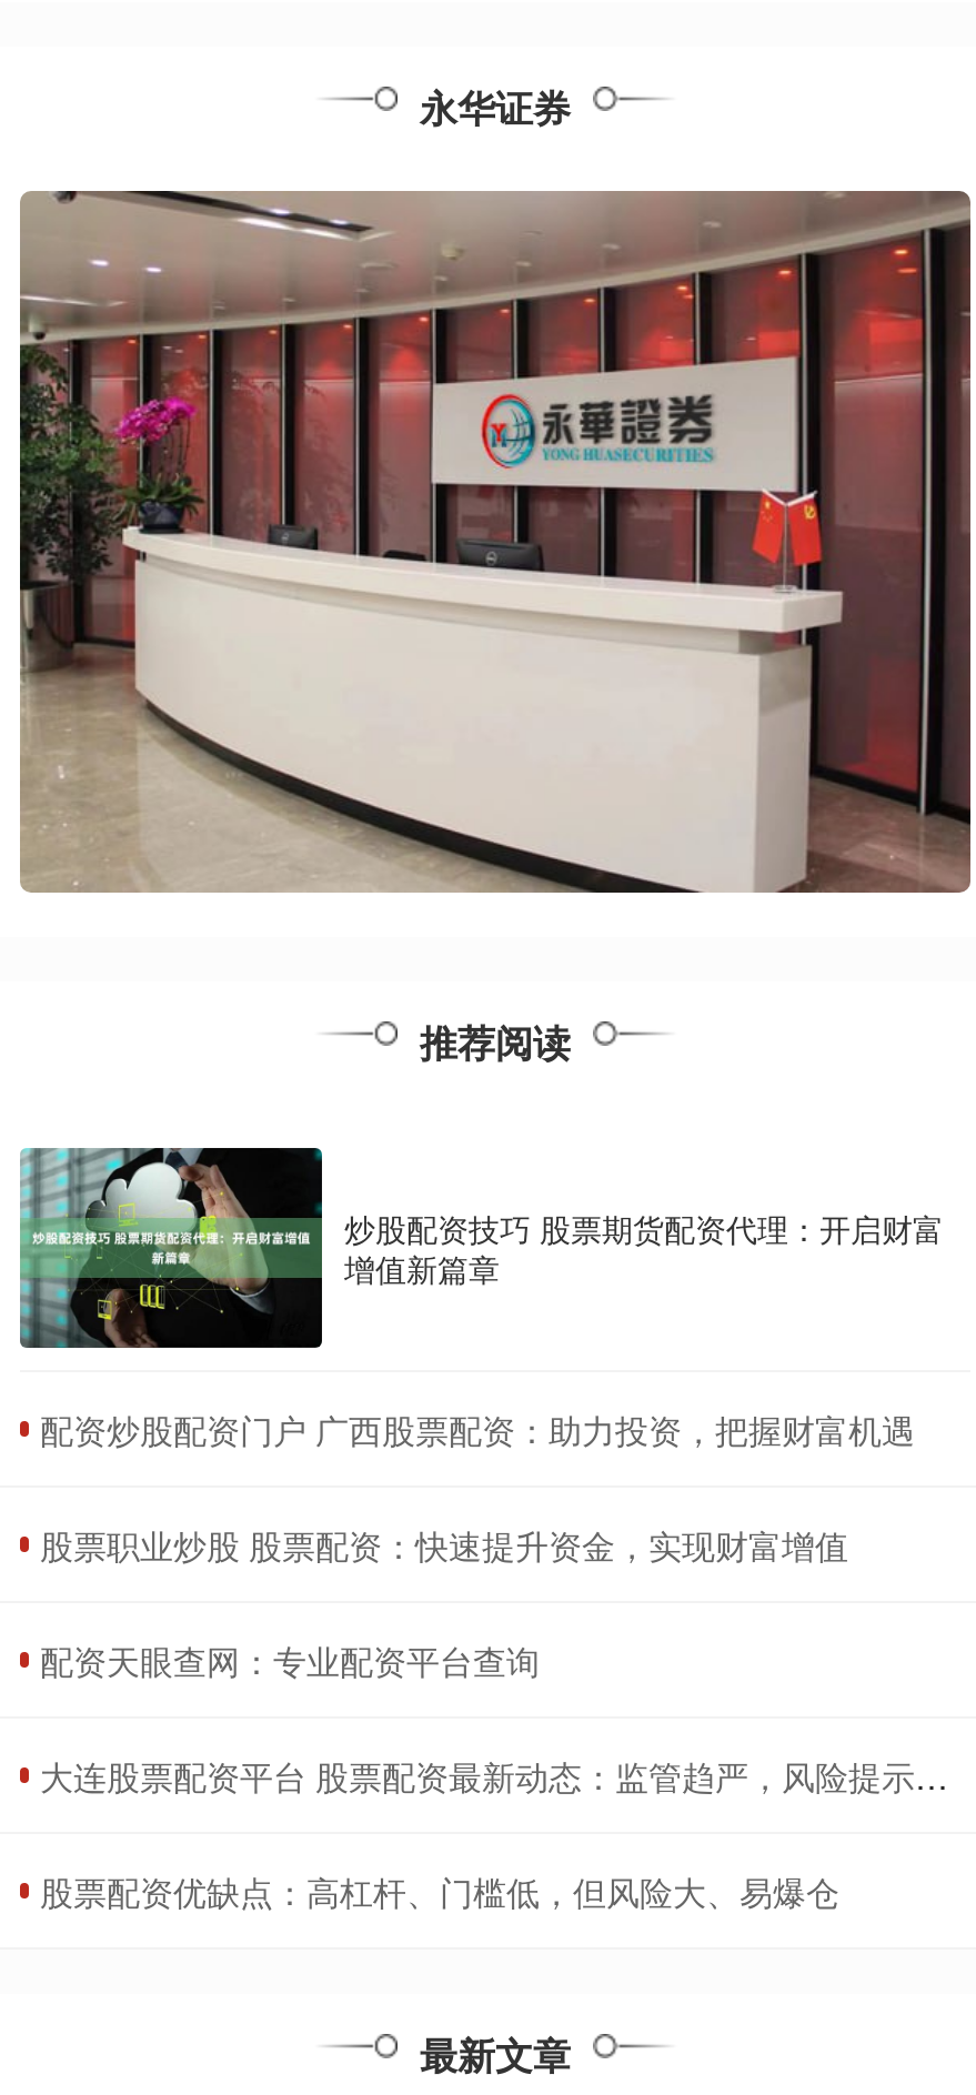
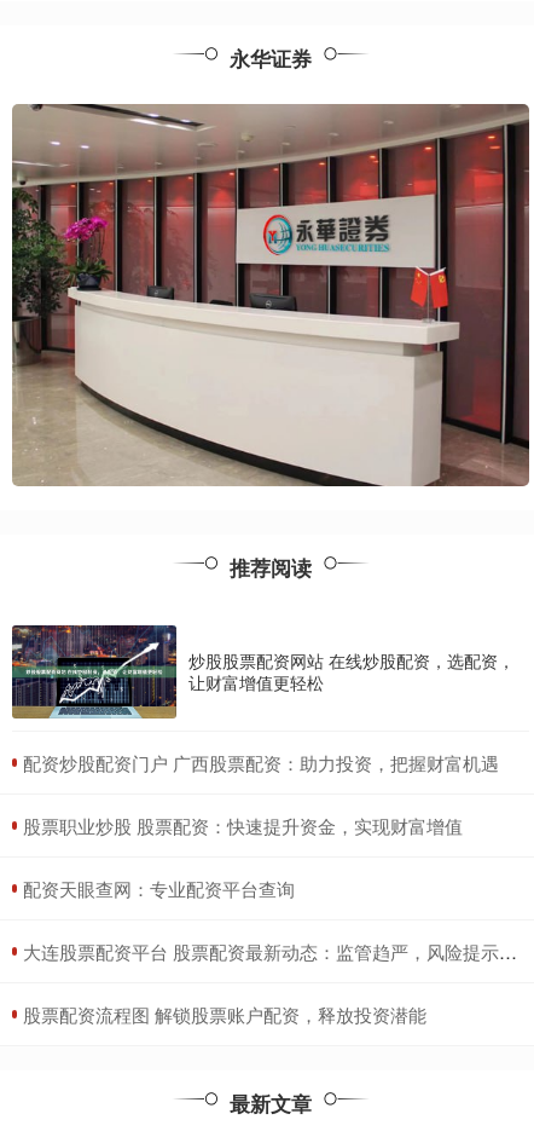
- [image]
- 炒股配资技巧 股票期货配资代理：开启财富
- 增值新篇章
+ [image]
+ 炒股股票配资网站 在线炒股配资，选配资，
+ 让财富增值更轻松

- 股票配资优缺点：高杠杆、门槛低，但风险大、易爆仓
+ 股票配资流程图 解锁股票账户配资，释放投资潜能
